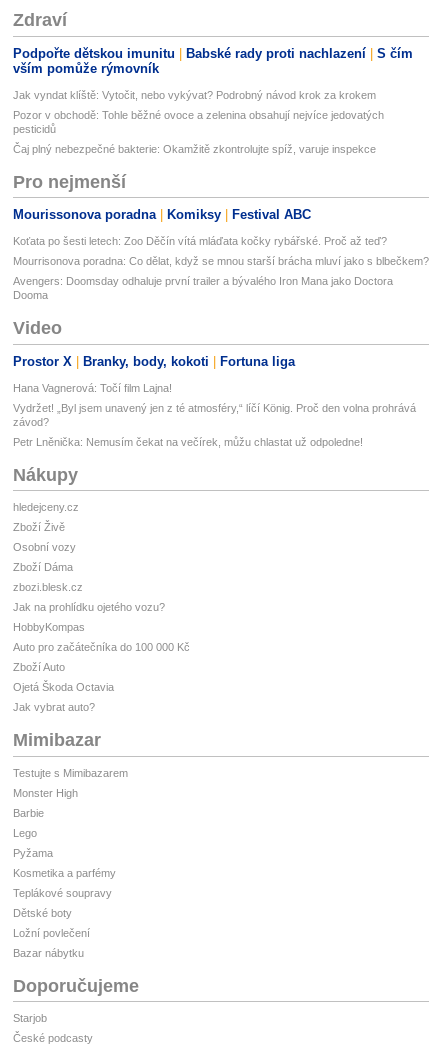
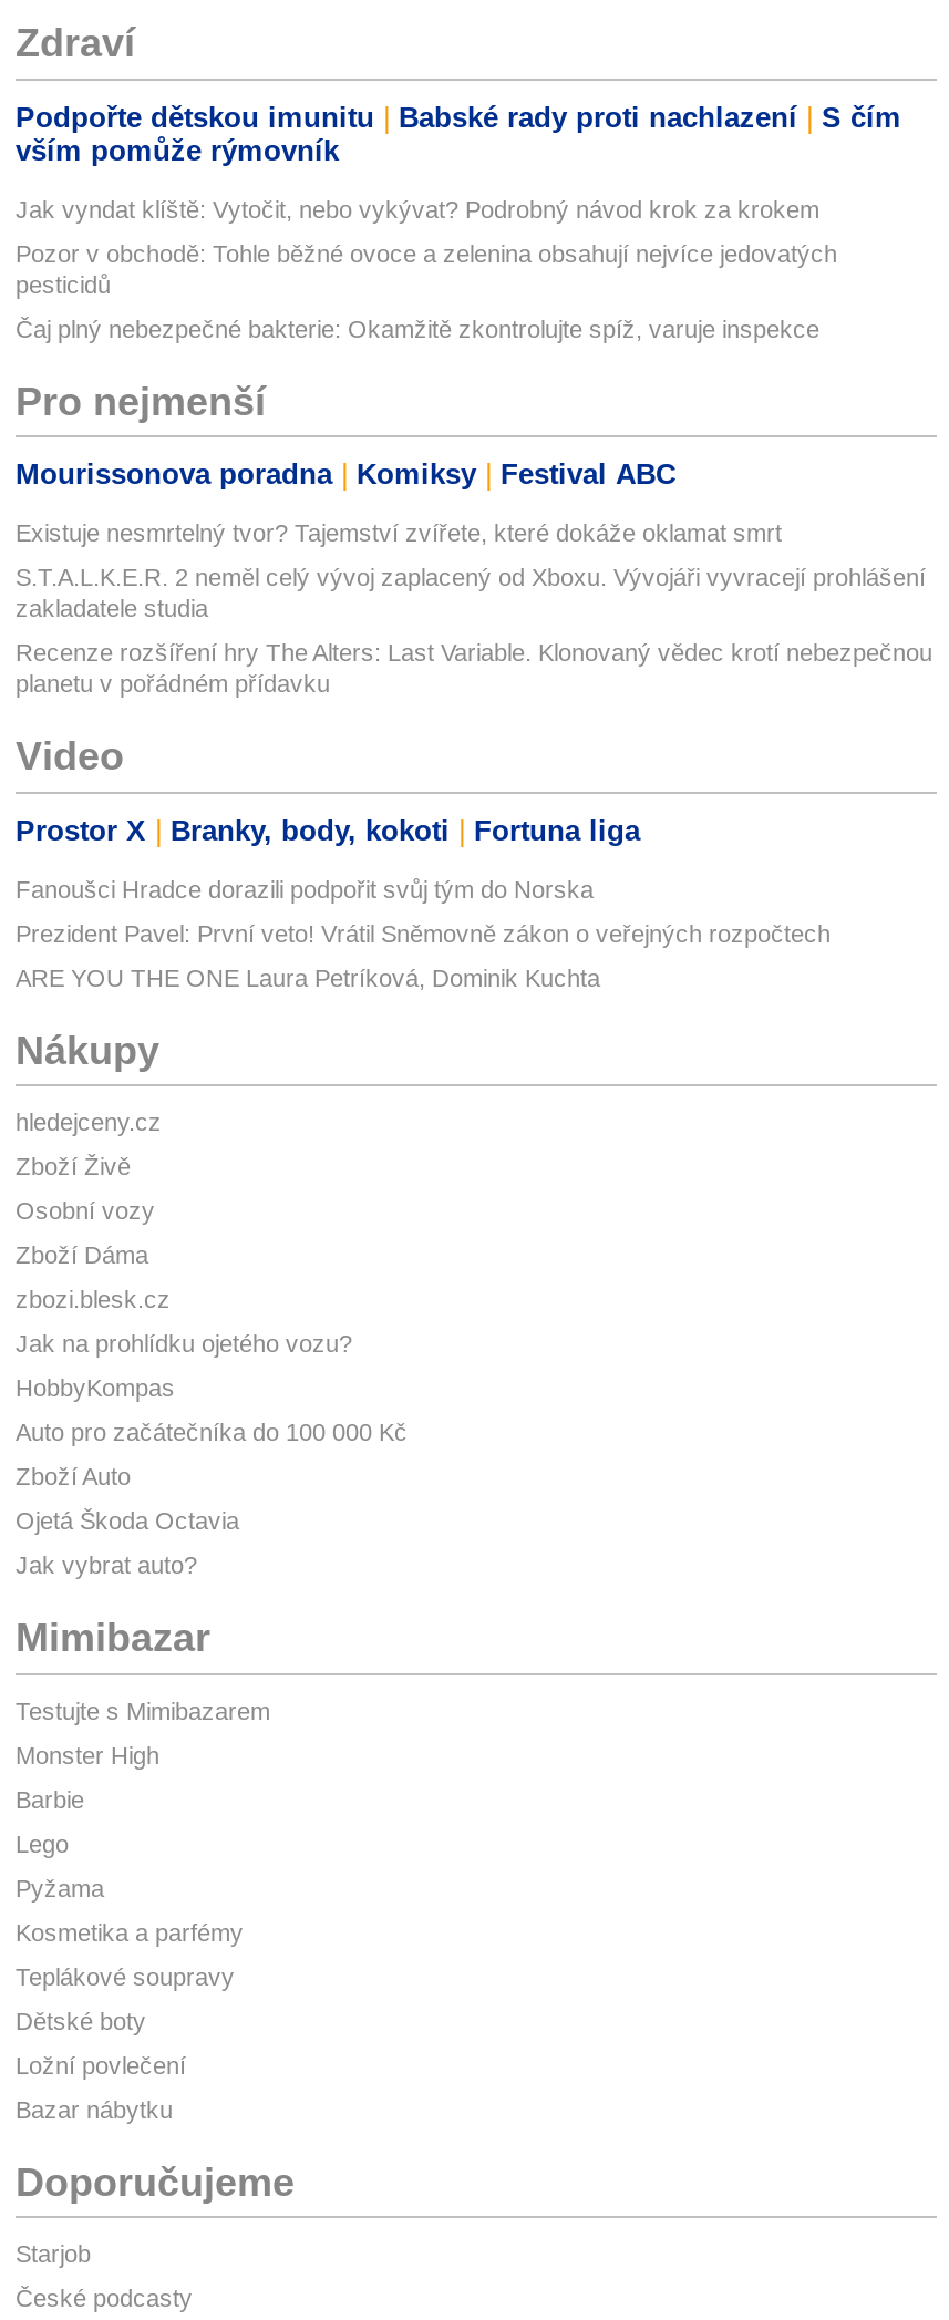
- Koťata po šesti letech: Zoo Děčín vítá mláďata kočky rybářské. Proč až teď?
+ Existuje nesmrtelný tvor? Tajemství zvířete, které dokáže oklamat smrt

- Mourrisonova poradna: Co dělat, když se mnou starší brácha mluví jako s blbečkem?
+ S.T.A.L.K.E.R. 2 neměl celý vývoj zaplacený od Xboxu. Vývojáři vyvracejí prohlášení
+ zakladatele studia

- Avengers: Doomsday odhaluje první trailer a bývalého Iron Mana jako Doctora
- Dooma
+ Recenze rozšíření hry The Alters: Last Variable. Klonovaný vědec krotí nebezpečnou
+ planetu v pořádném přídavku

- Hana Vagnerová: Točí film Lajna!
+ Fanoušci Hradce dorazili podpořit svůj tým do Norska

- Vydržet! „Byl jsem unavený jen z té atmosféry,“ líčí König. Proč den volna prohrává
- závod?
+ Prezident Pavel: První veto! Vrátil Sněmovně zákon o veřejných rozpočtech

- Petr Lněnička: Nemusím čekat na večírek, můžu chlastat už odpoledne!
+ ARE YOU THE ONE Laura Petríková, Dominik Kuchta
